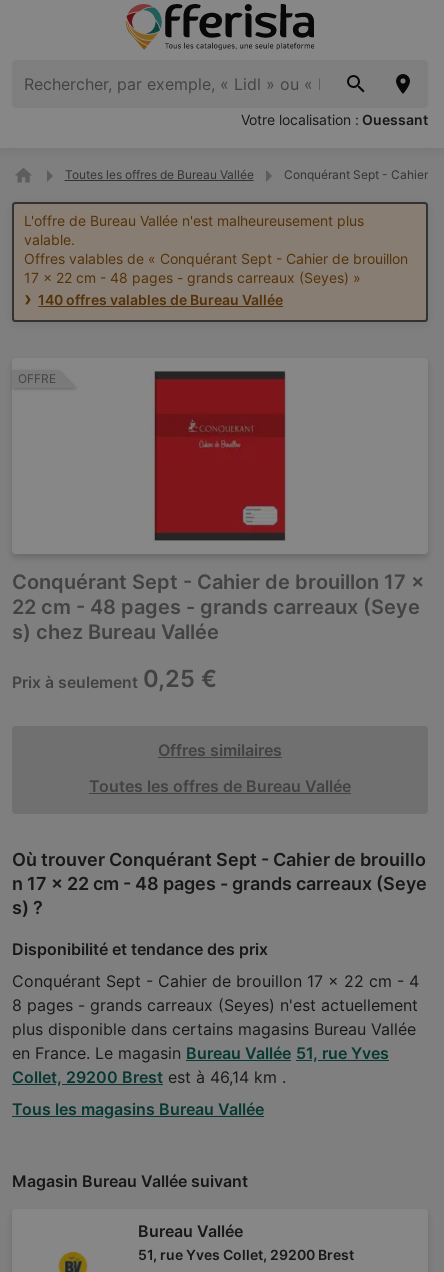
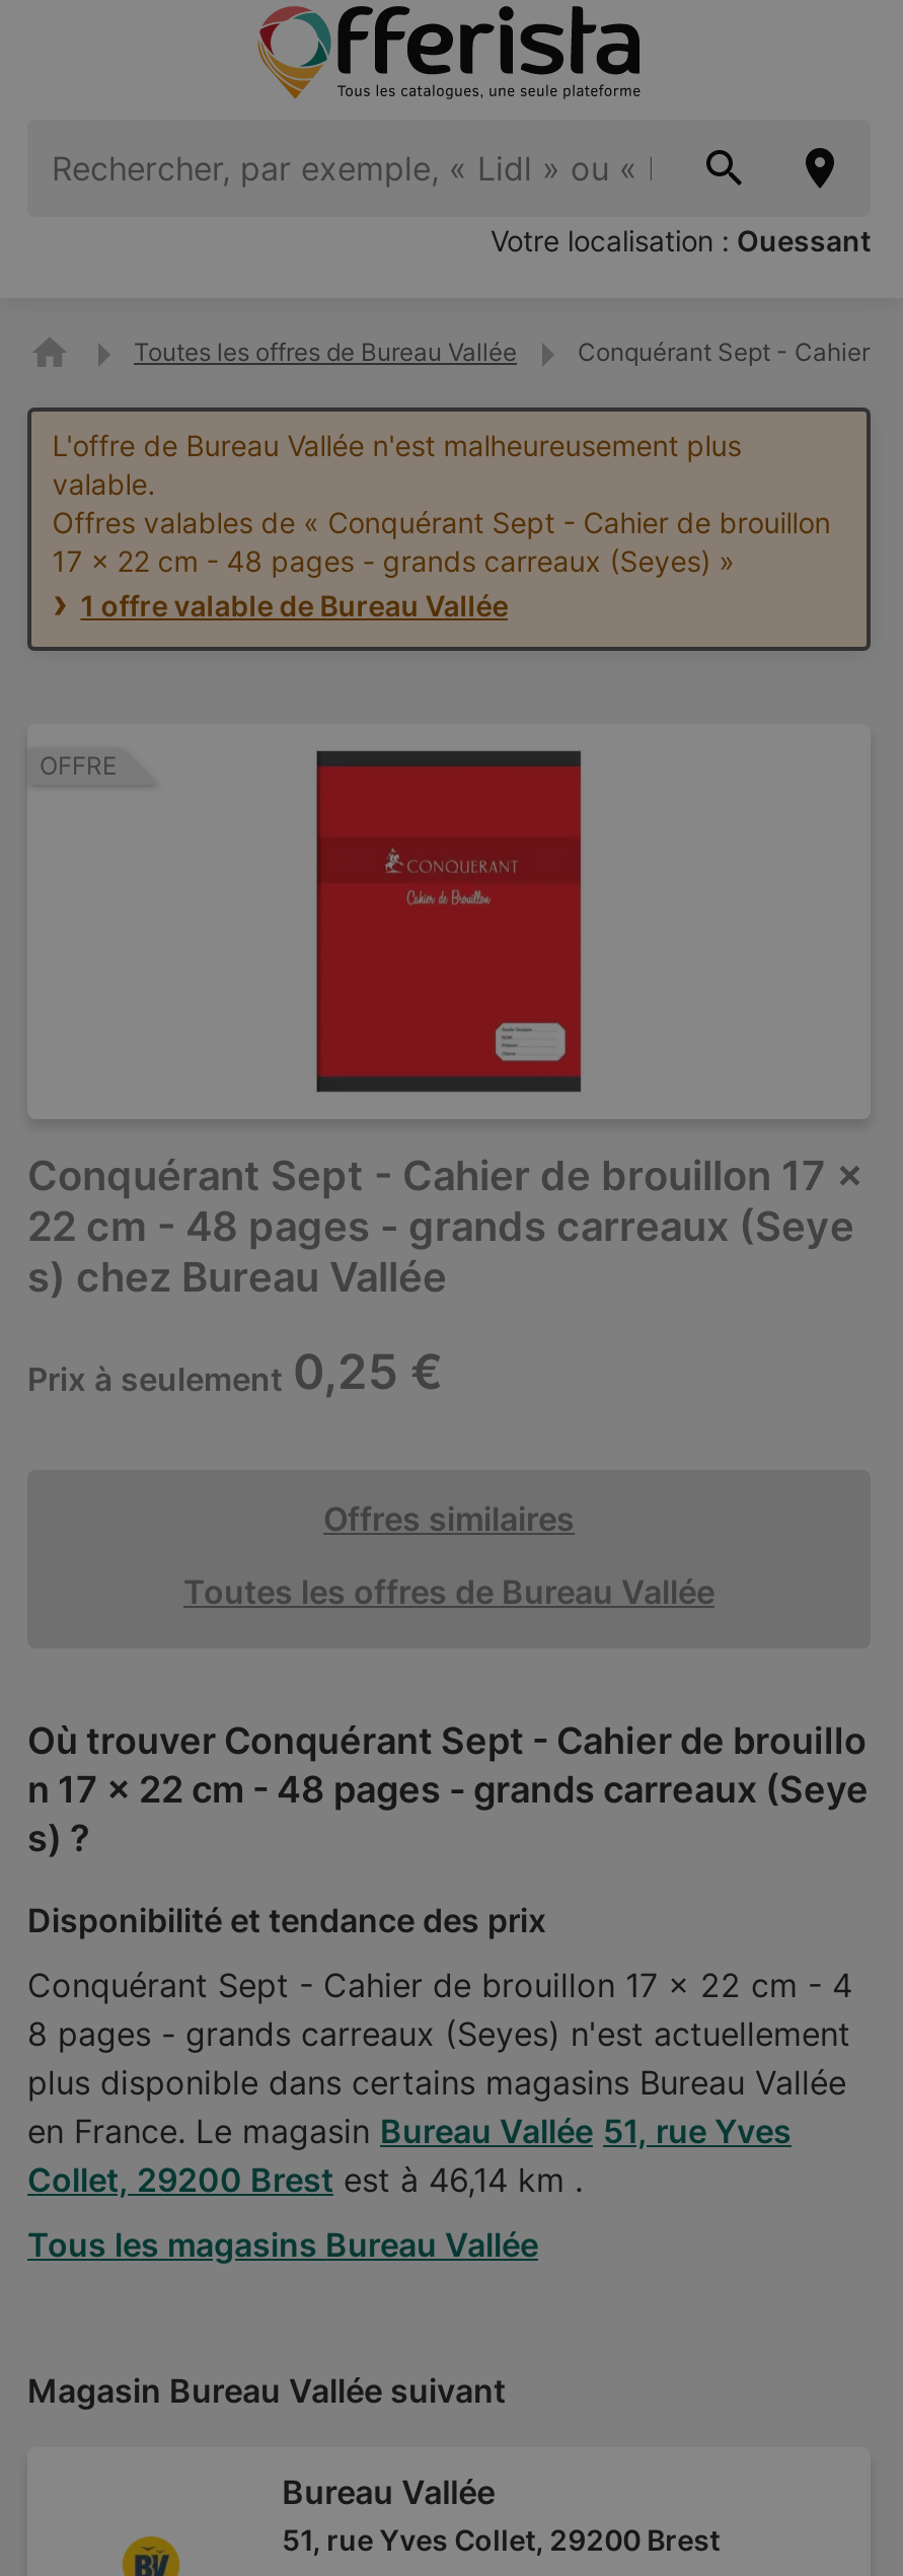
- 140 offres valables de Bureau Vallée
+ 1 offre valable de Bureau Vallée
